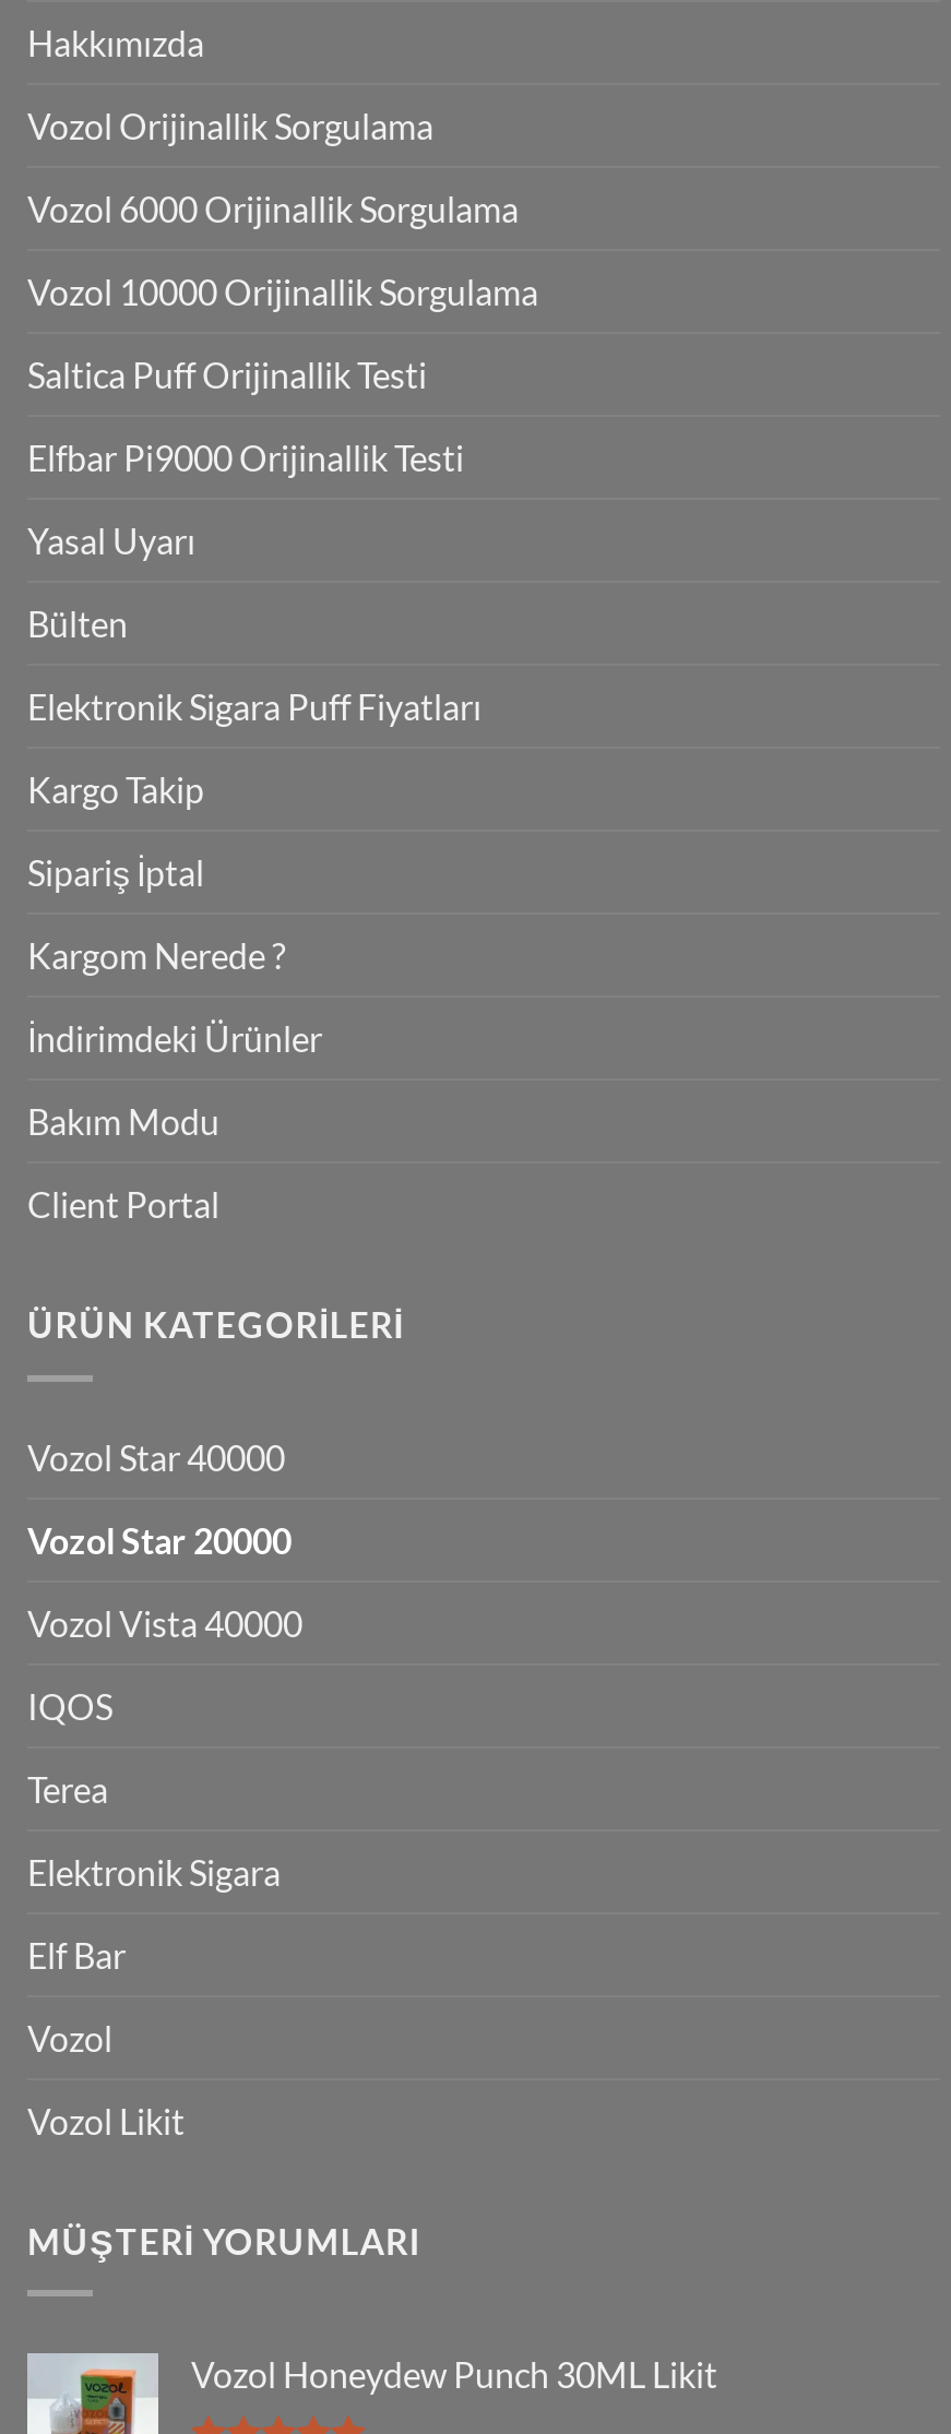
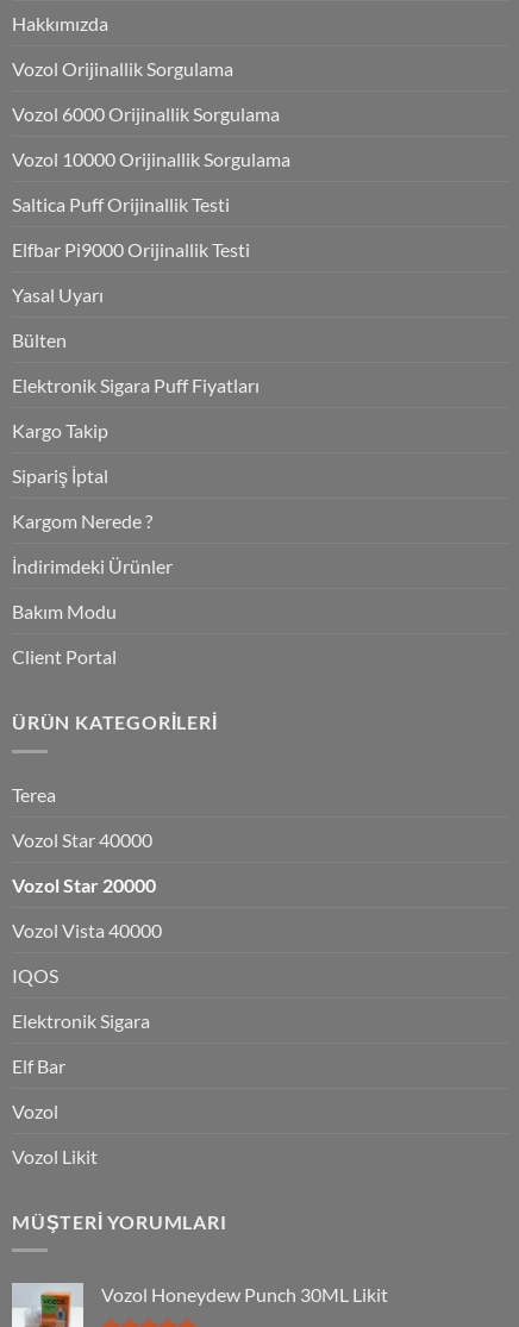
moved down: Vozol Star 40000 | Vozol Star 20000 | Vozol Vista 40000 | IQOS

moved up: Terea
